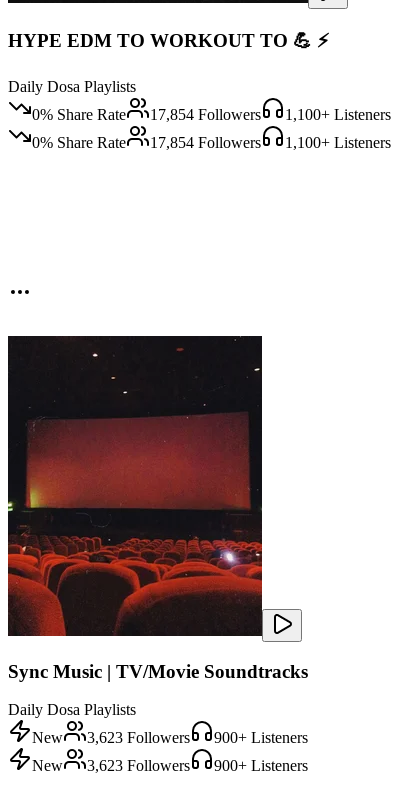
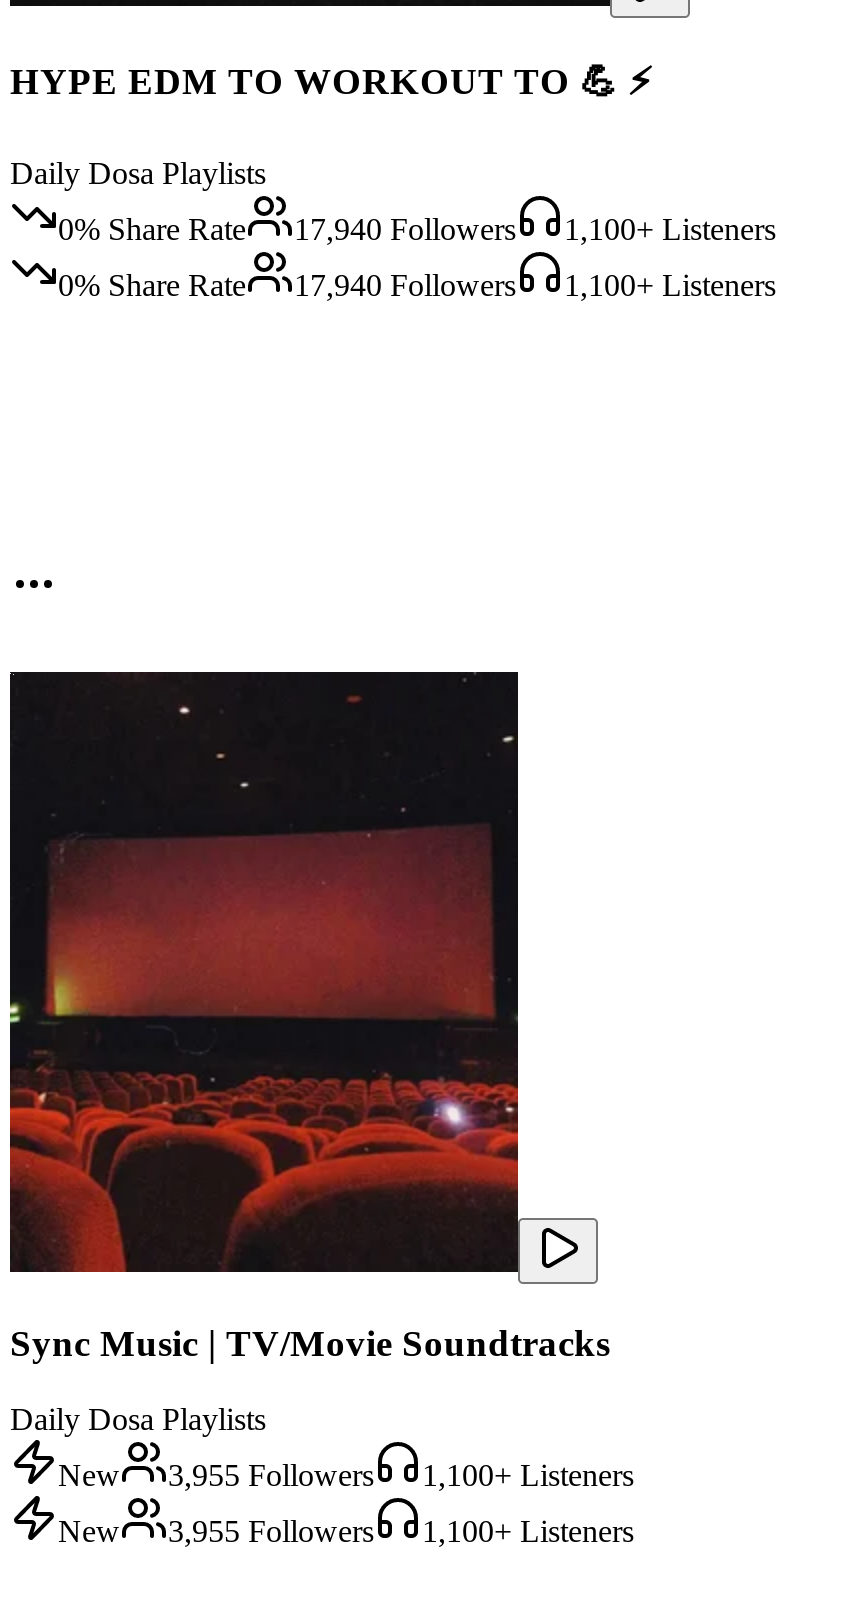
- 0% Share Rate 17,854 Followers 1,100+ Listeners
+ 0% Share Rate 17,940 Followers 1,100+ Listeners

- 0% Share Rate 17,854 Followers 1,100+ Listeners
+ 0% Share Rate 17,940 Followers 1,100+ Listeners

- 3,623 Followers
+ 3,955 Followers

- 900+ Listeners
+ 1,100+ Listeners

- 3,623 Followers
+ 3,955 Followers

- 900+ Listeners
+ 1,100+ Listeners
